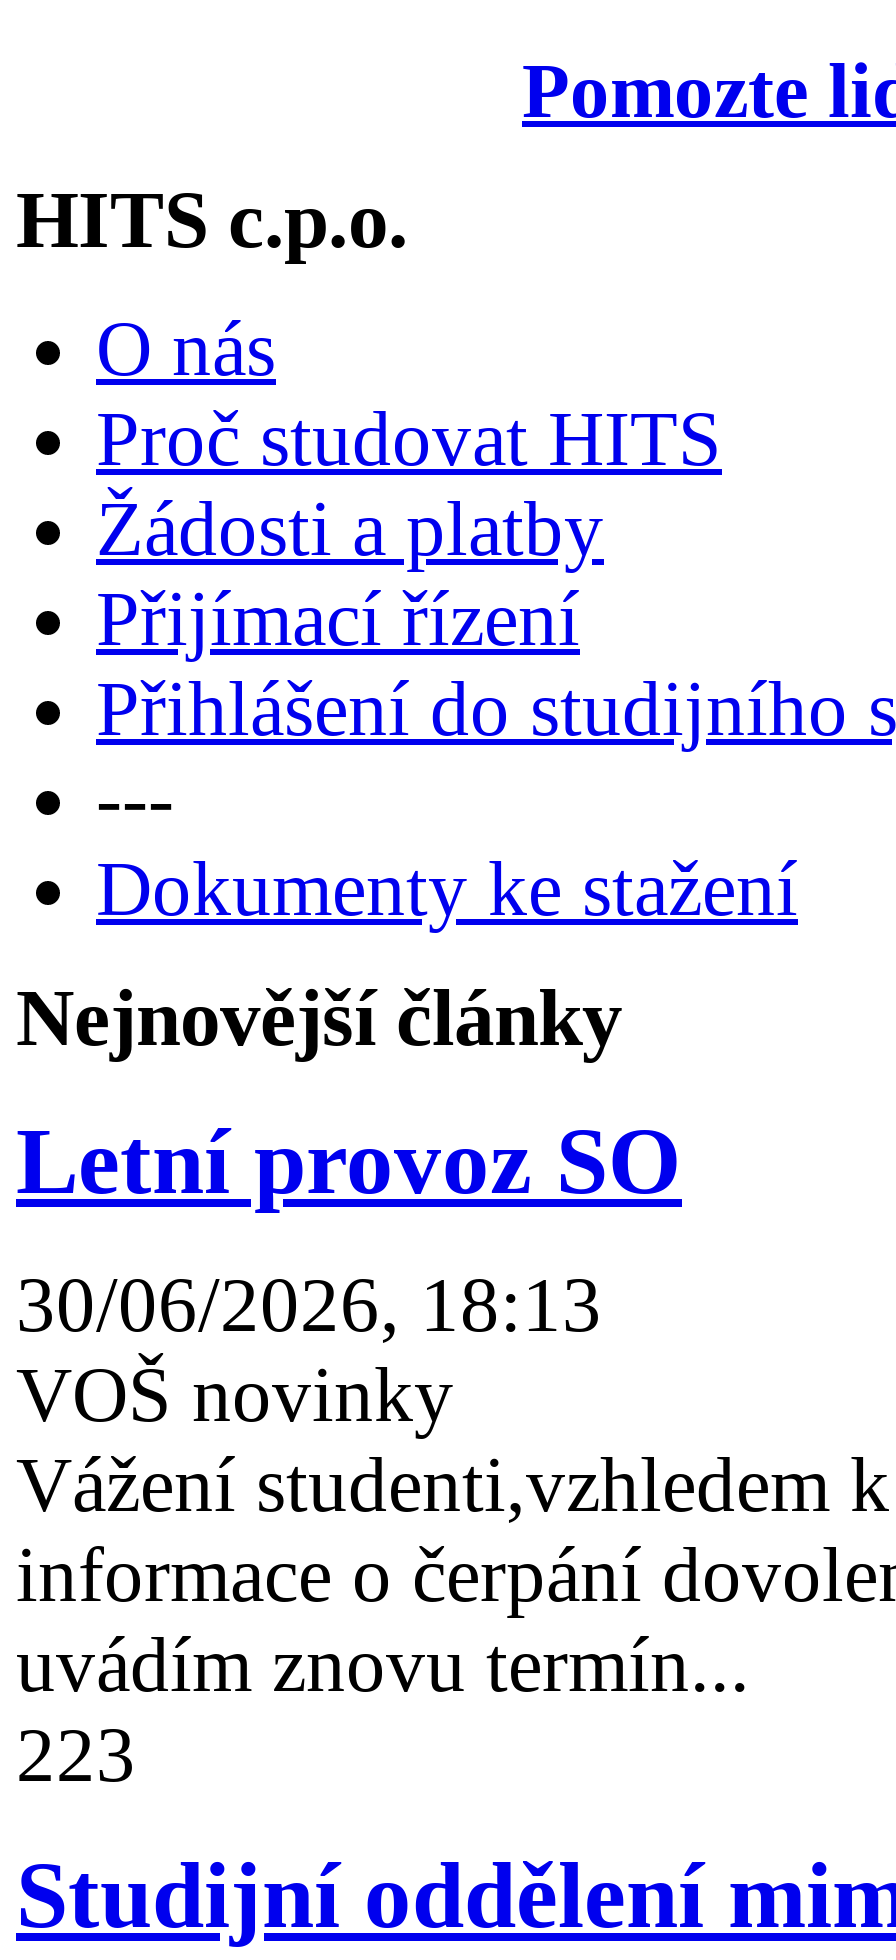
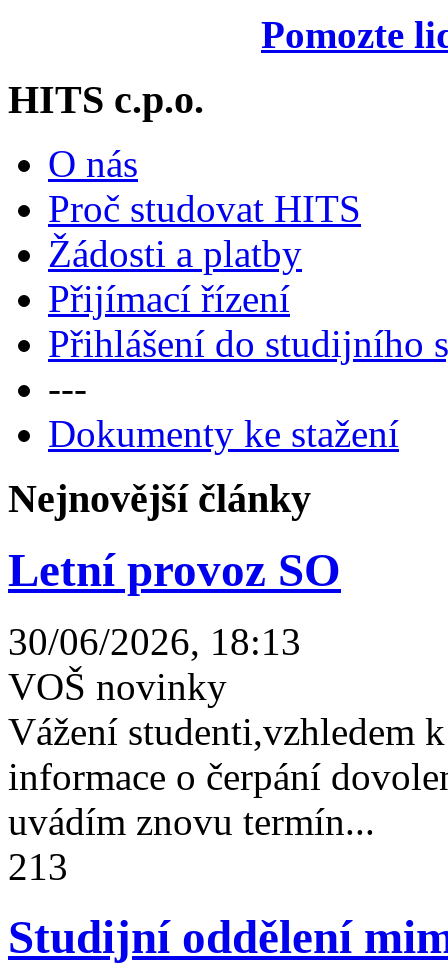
- 223
+ 213
